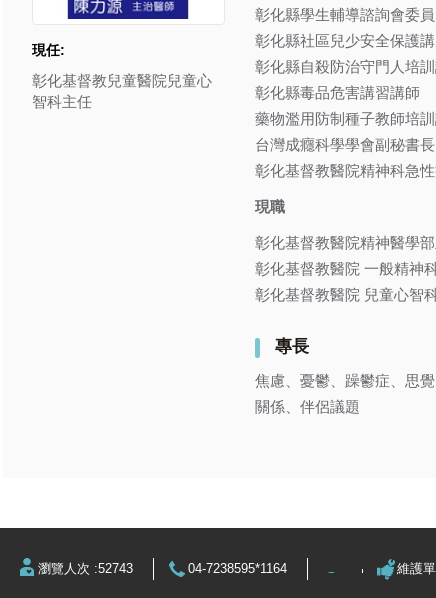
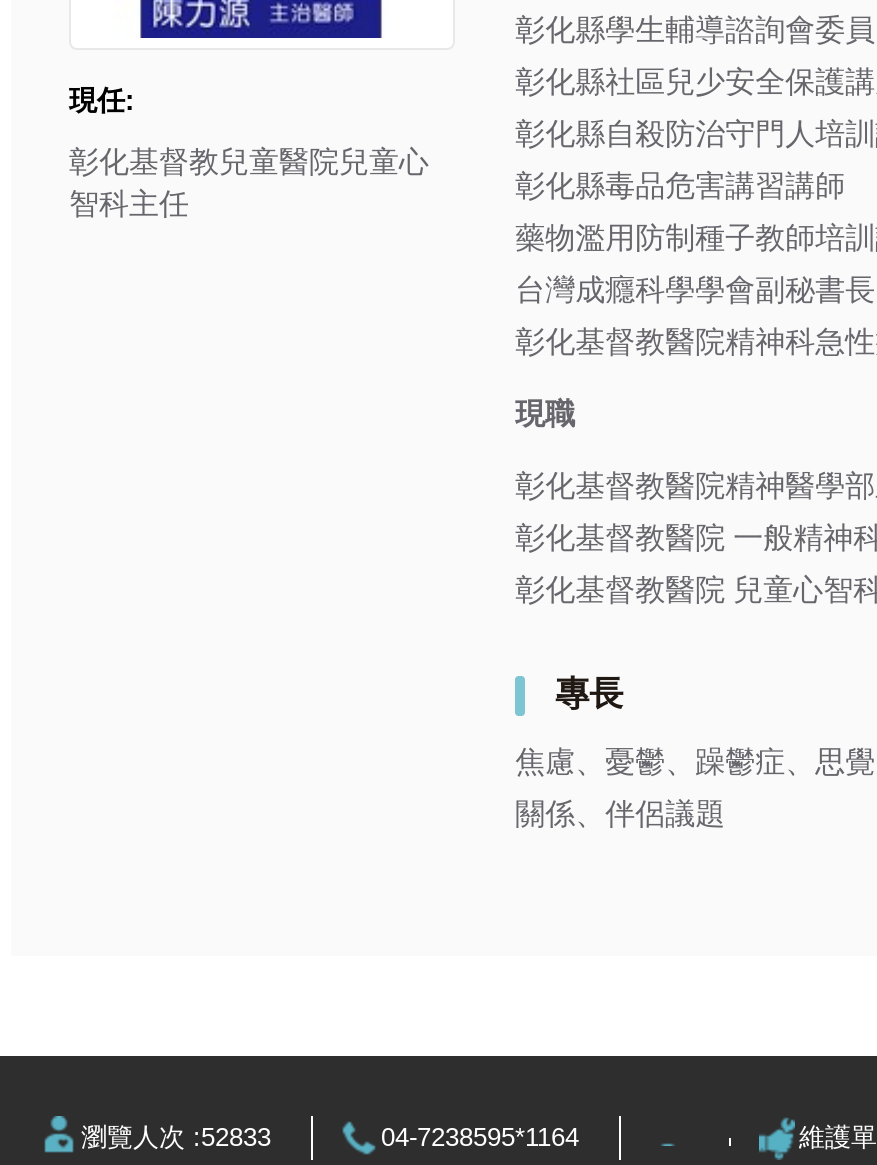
- 瀏覽人次 :52743
+ 瀏覽人次 :52833
